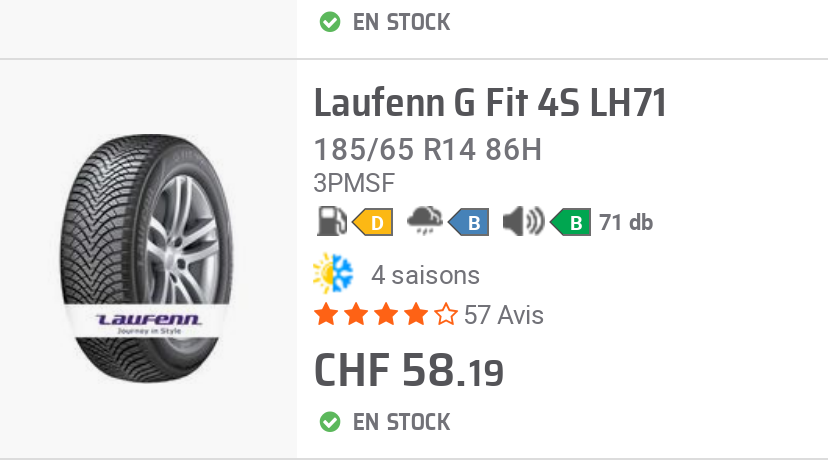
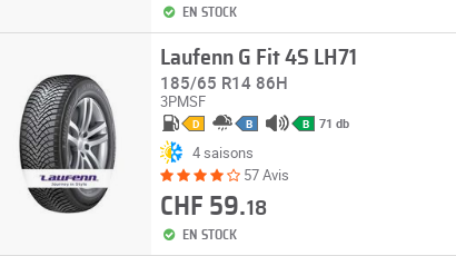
- CHF 58.19
+ CHF 59.18
